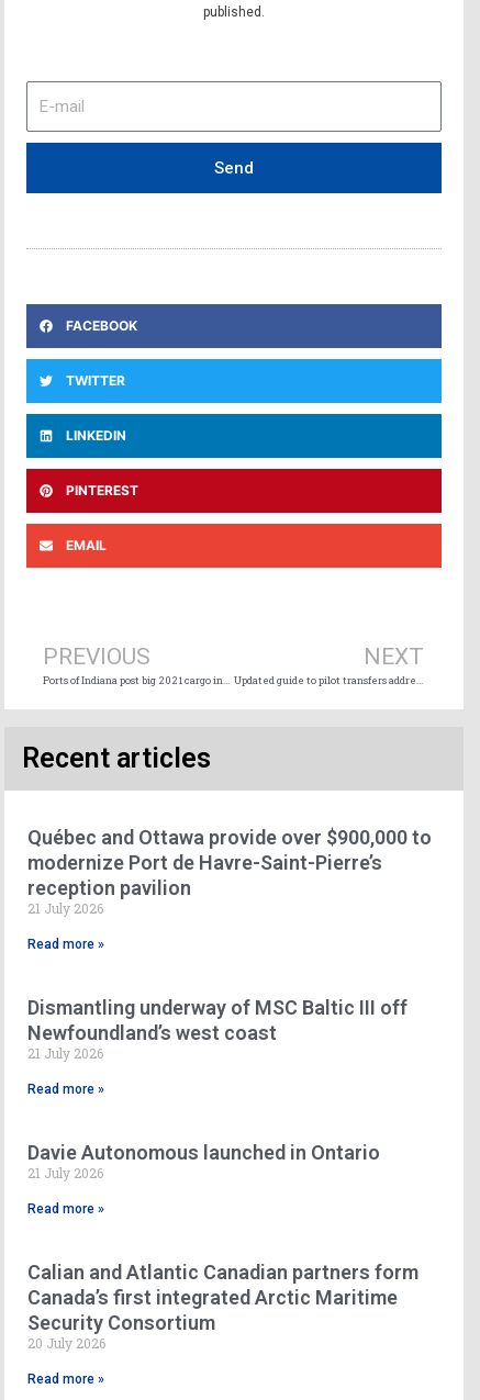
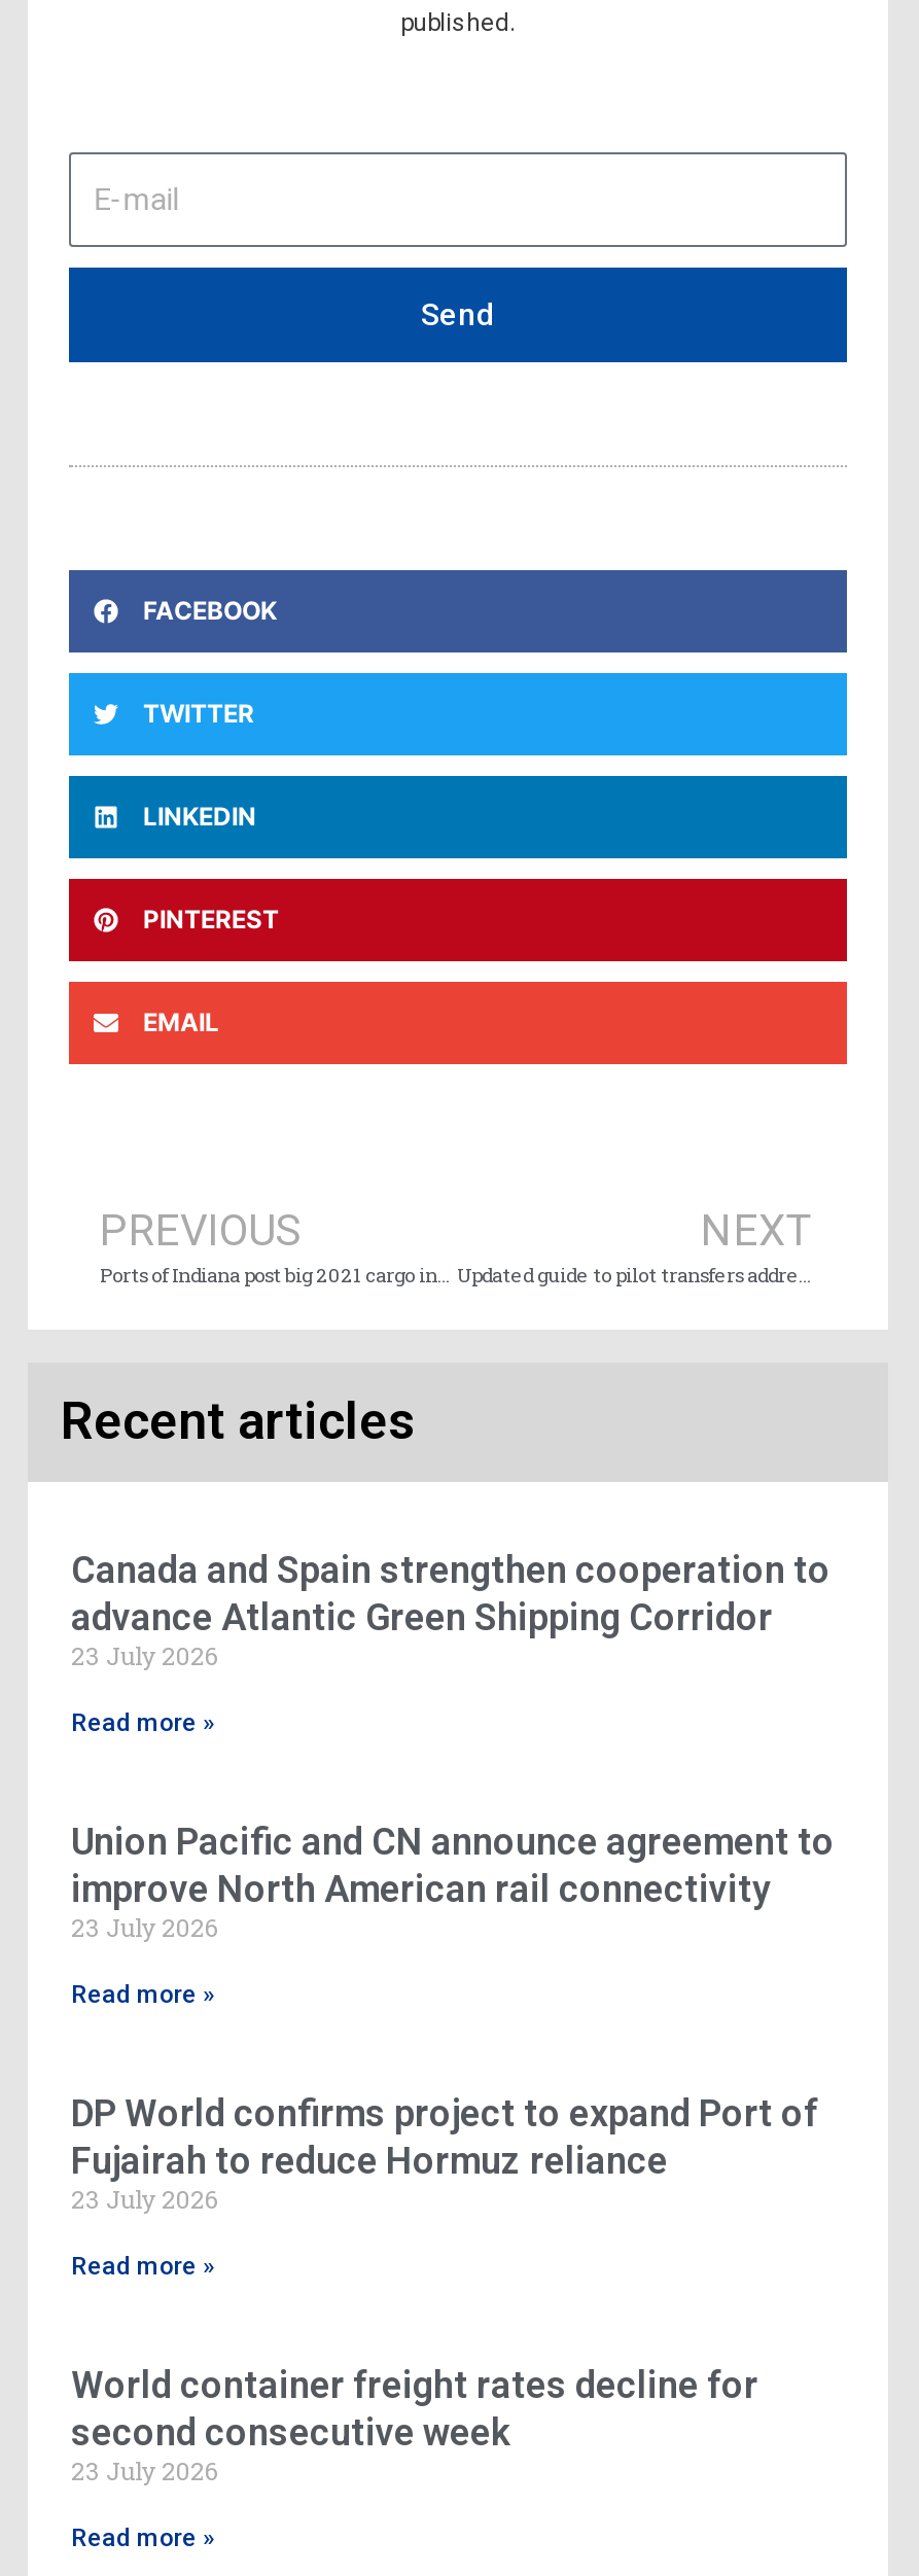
- Québec and Ottawa provide over $900,000 to
- modernize Port de Havre-Saint-Pierre’s
- reception pavilion
- 21 July 2026
+ Canada and Spain strengthen cooperation to
+ advance Atlantic Green Shipping Corridor
+ 23 July 2026

- Dismantling underway of MSC Baltic III off
- Newfoundland’s west coast
- 21 July 2026
+ Union Pacific and CN announce agreement to
+ improve North American rail connectivity
+ 23 July 2026

- Davie Autonomous launched in Ontario
- 21 July 2026
+ DP World confirms project to expand Port of
+ Fujairah to reduce Hormuz reliance
+ 23 July 2026

- Calian and Atlantic Canadian partners form
- Canada’s first integrated Arctic Maritime
- Security Consortium
- 20 July 2026
+ World container freight rates decline for
+ second consecutive week
+ 23 July 2026
